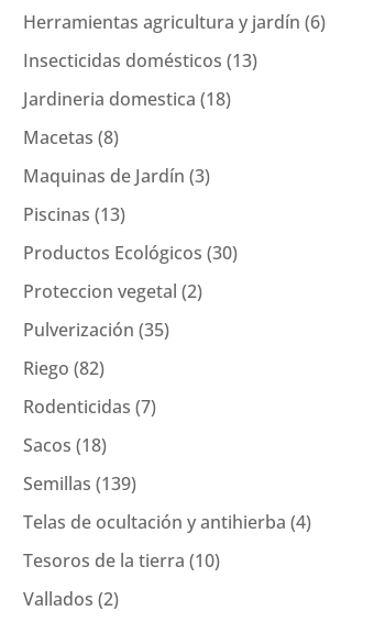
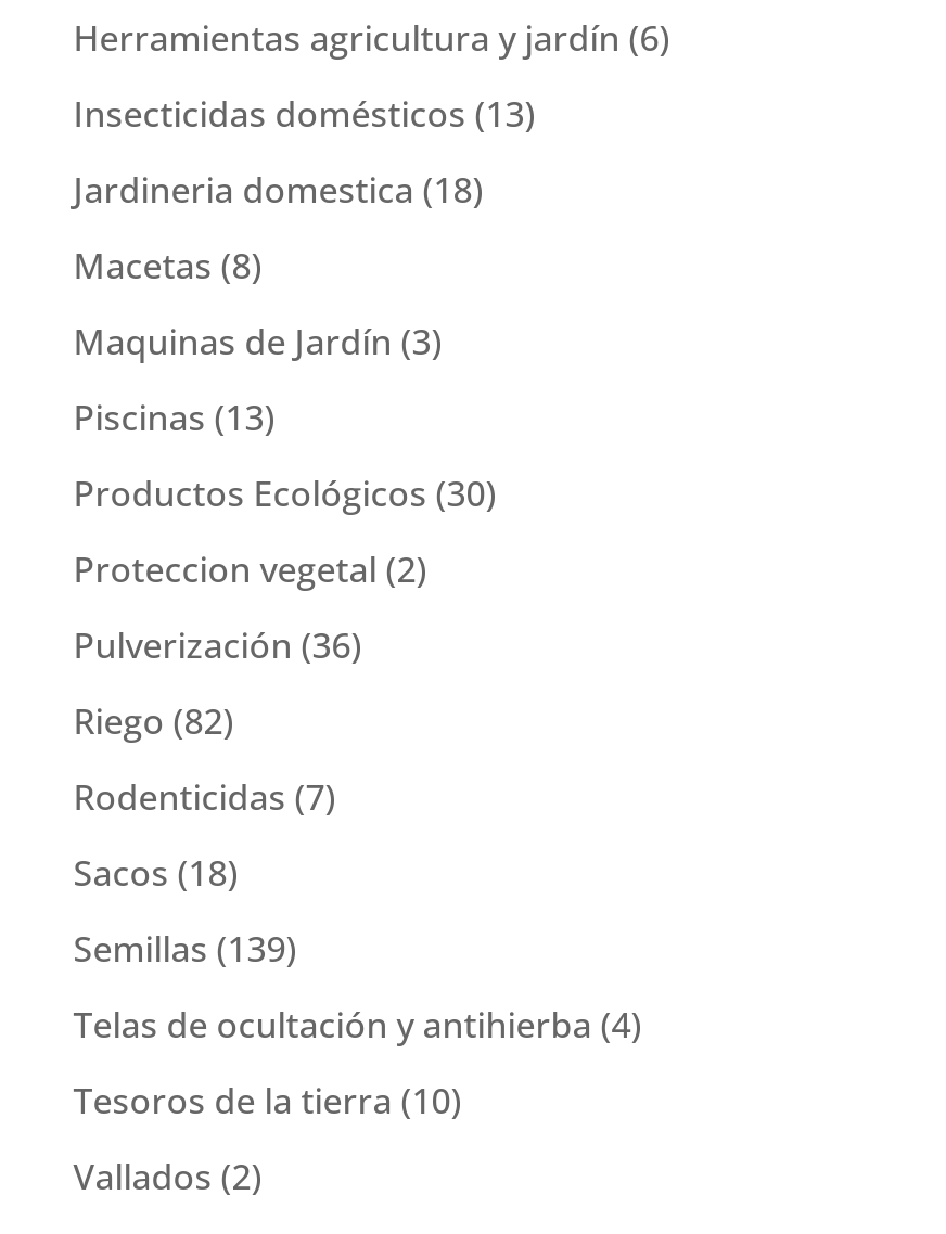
- Pulverización (35)
+ Pulverización (36)
